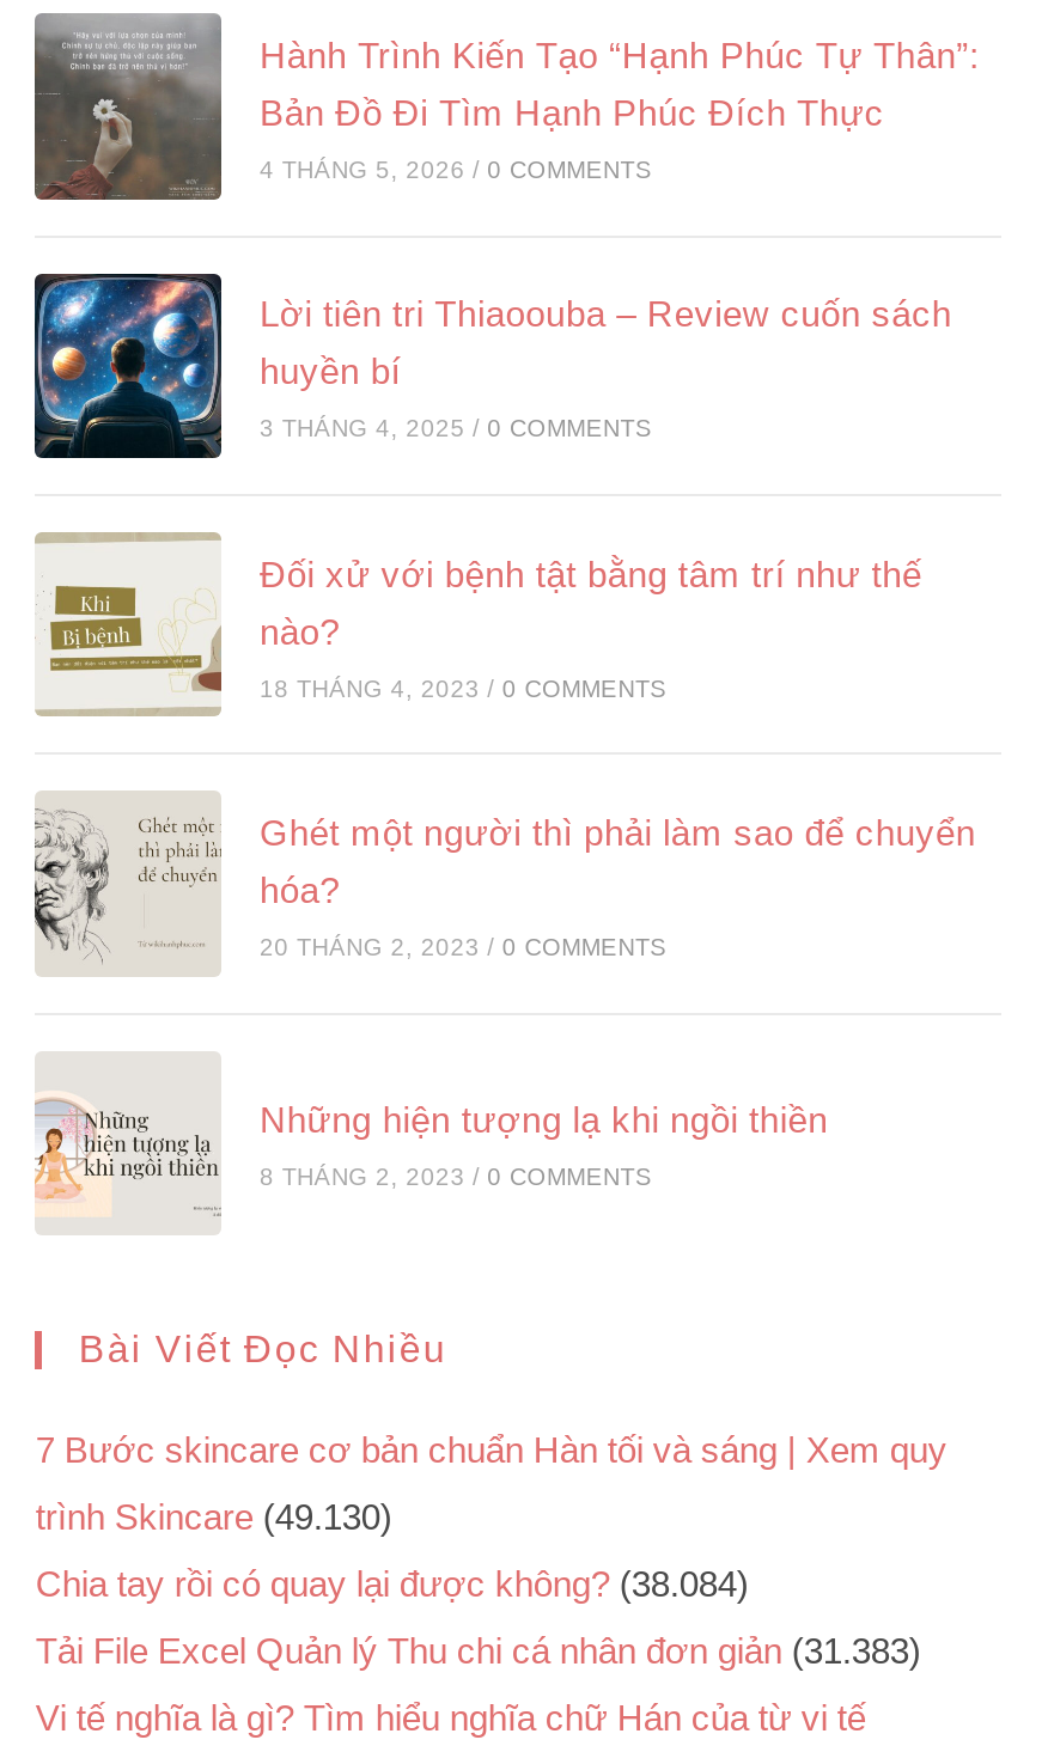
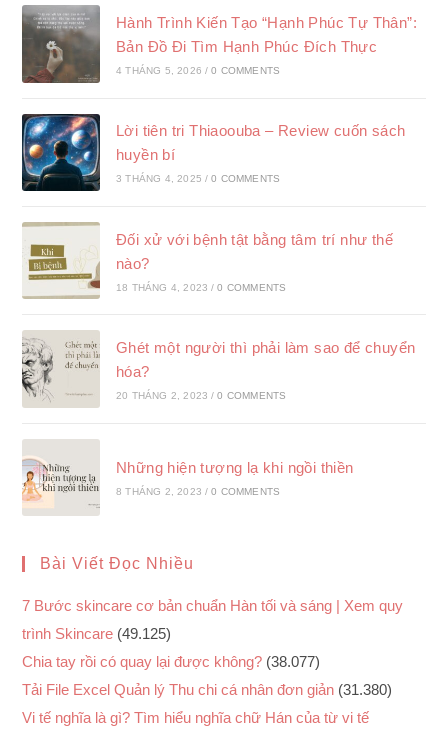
- trình Skincare (49.130)
+ trình Skincare (49.125)

- Chia tay rồi có quay lại được không? (38.084)
+ Chia tay rồi có quay lại được không? (38.077)

- Tải File Excel Quản lý Thu chi cá nhân đơn giản (31.383)
+ Tải File Excel Quản lý Thu chi cá nhân đơn giản (31.380)
